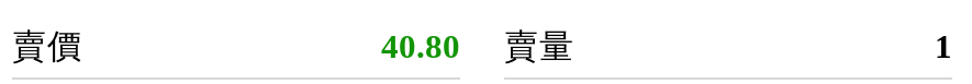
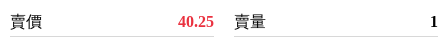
- 40.80
+ 40.25
